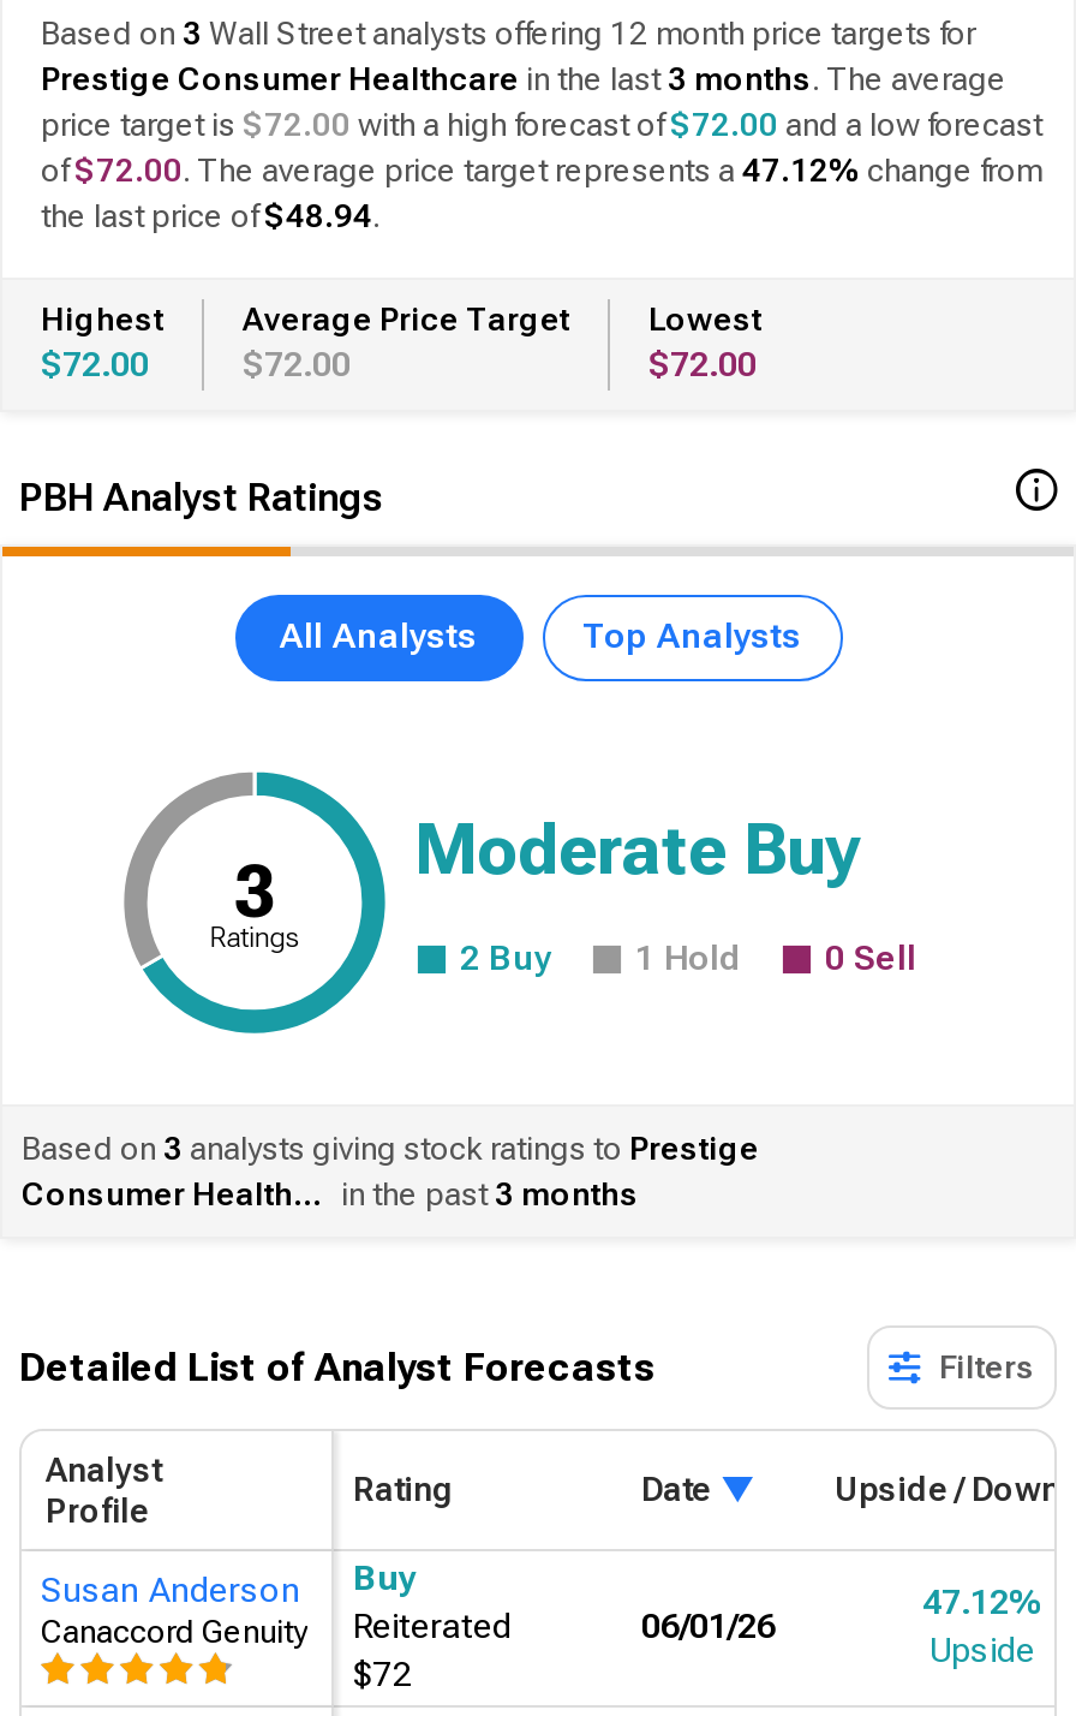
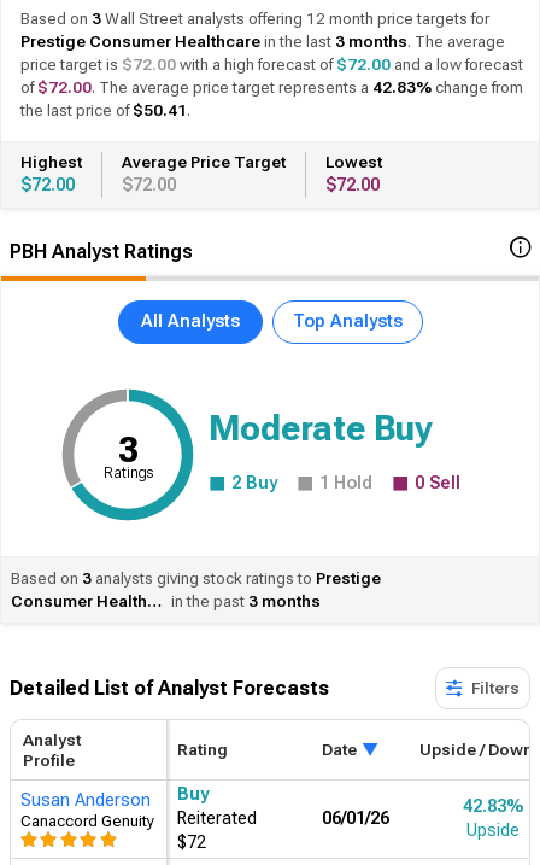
- of$72.00. The average price target represents a 47.12% change from
+ of$72.00. The average price target represents a 42.83% change from

- the last price of$48.94.
+ the last price of$50.41.

- 47.12%
+ 42.83%
